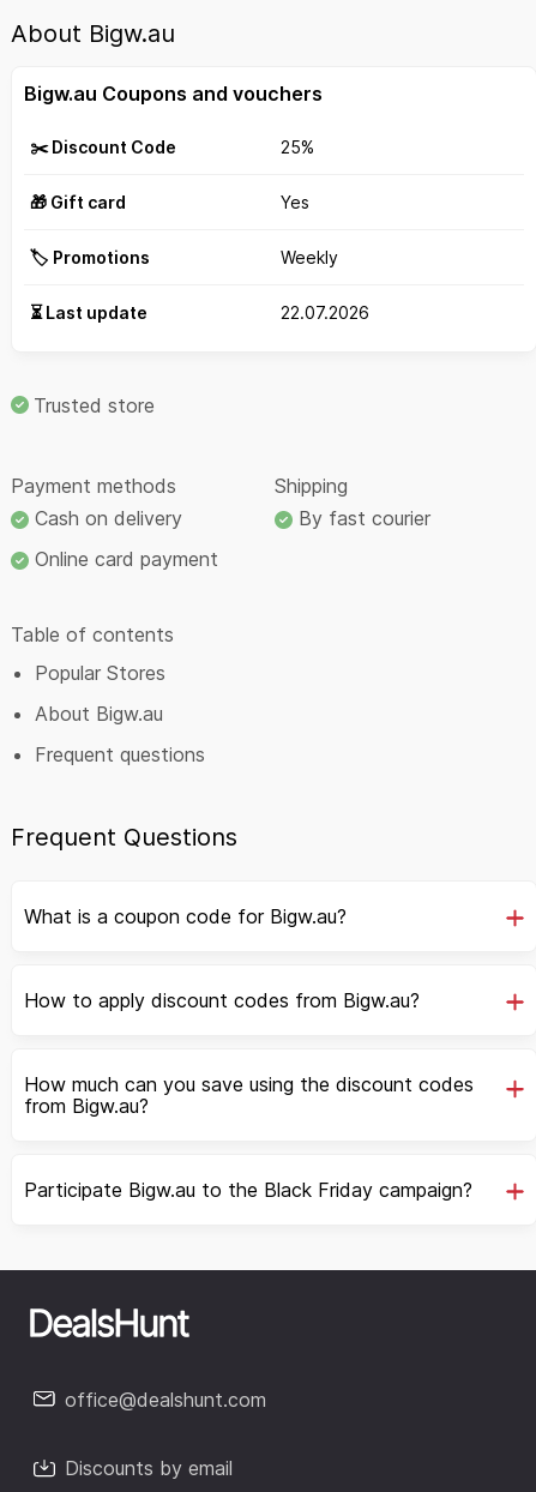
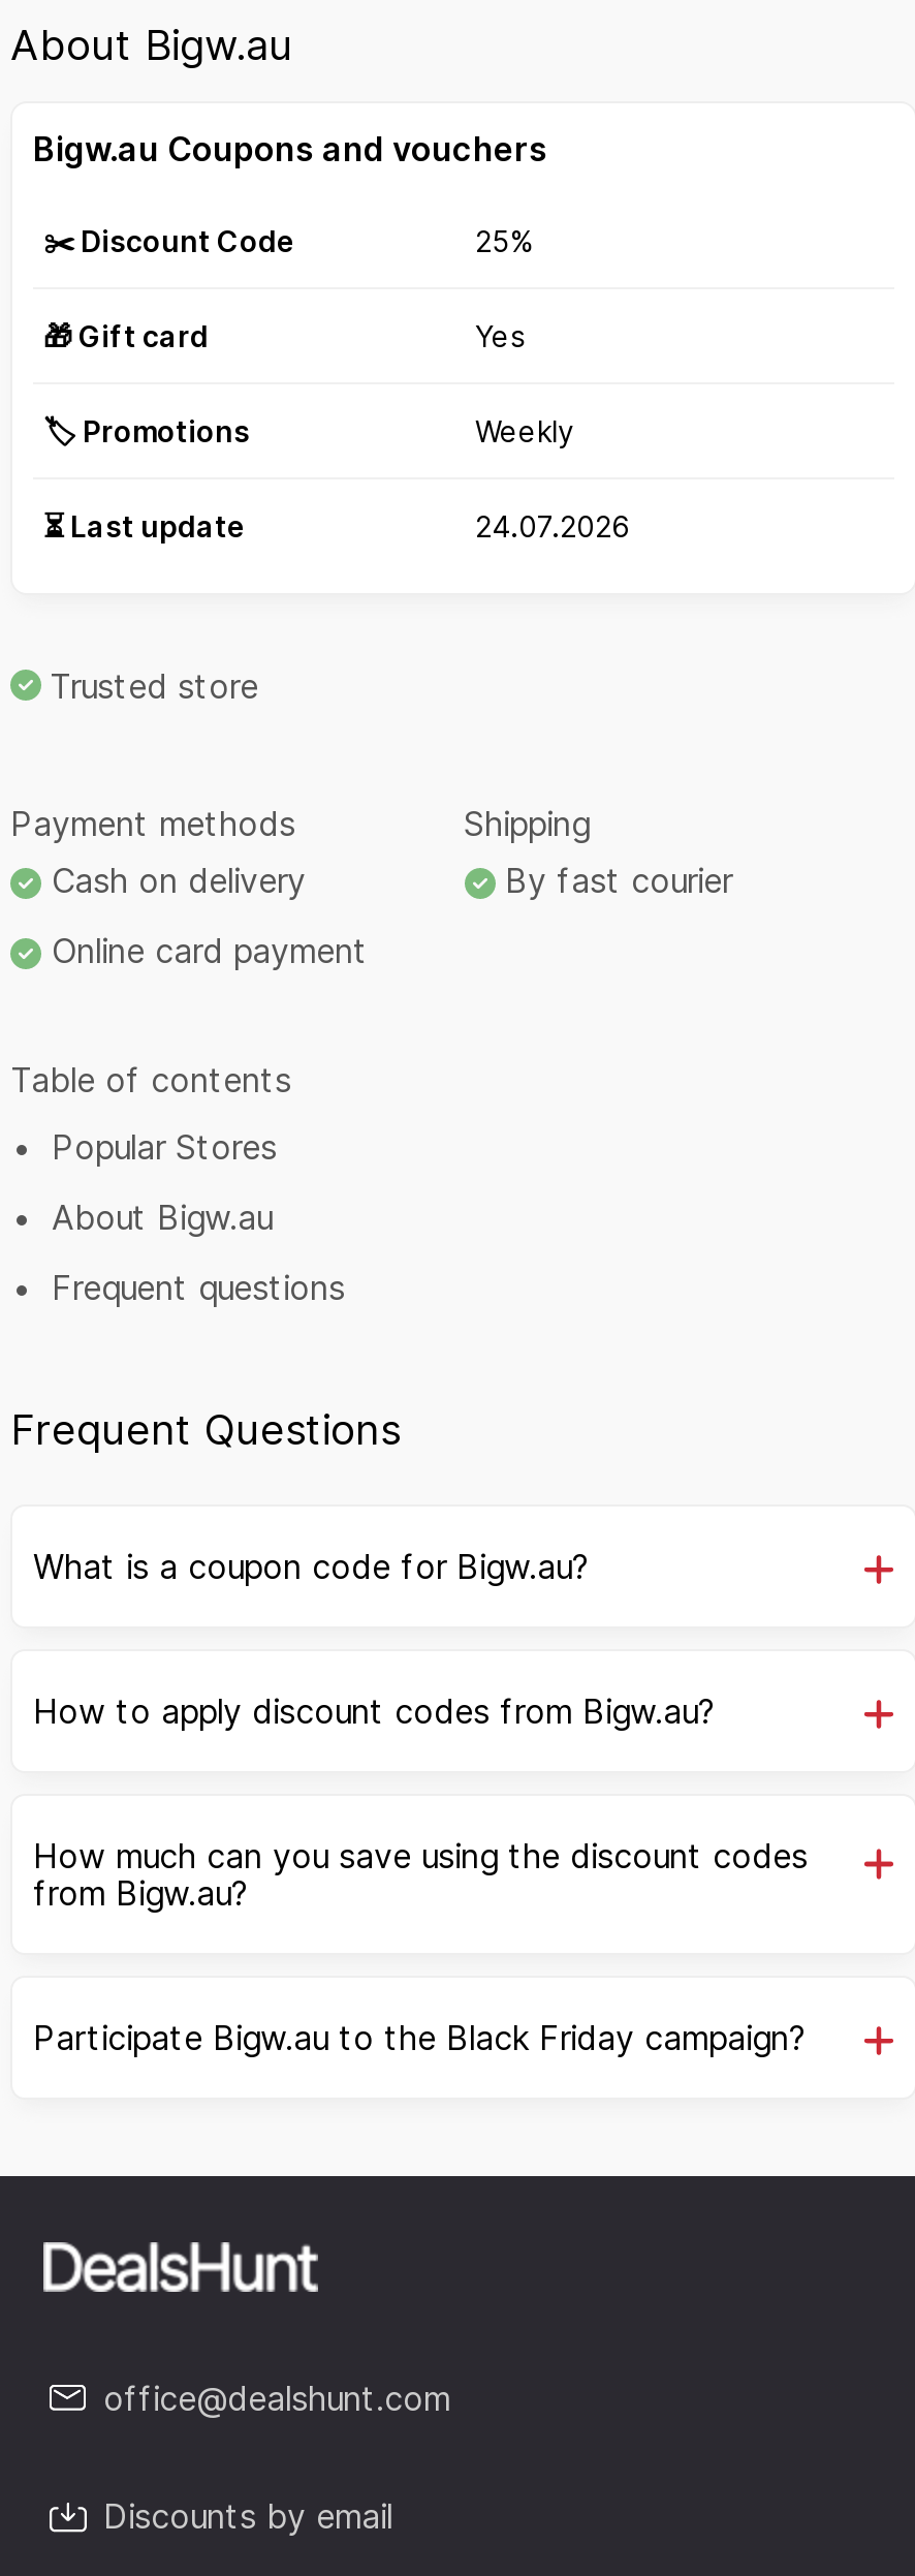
- 22.07.2026
+ 24.07.2026
